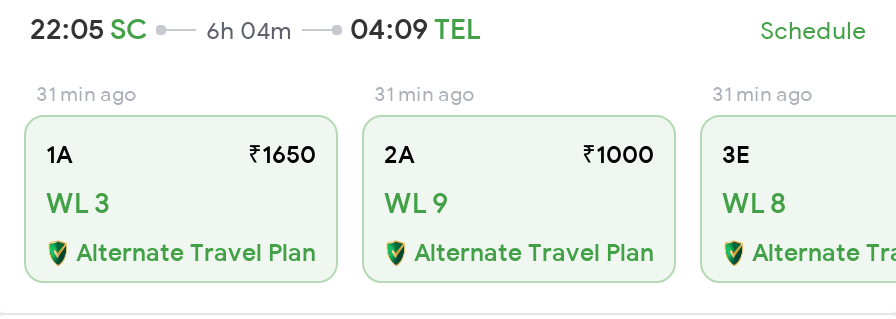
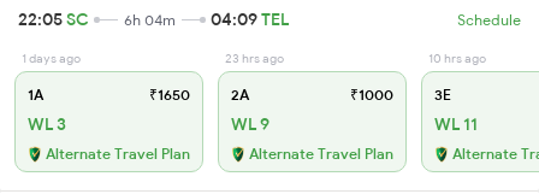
- 31 min ago
+ 1 days ago

- 31 min ago
+ 23 hrs ago

- 31 min ago
+ 10 hrs ago

- WL 8
+ WL 11
